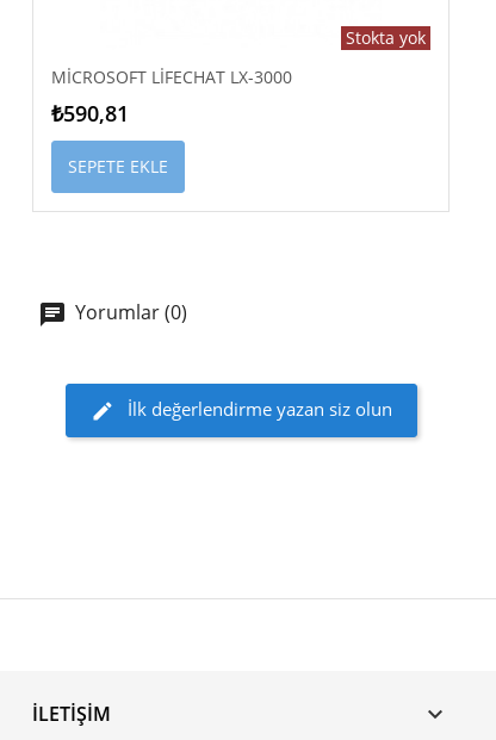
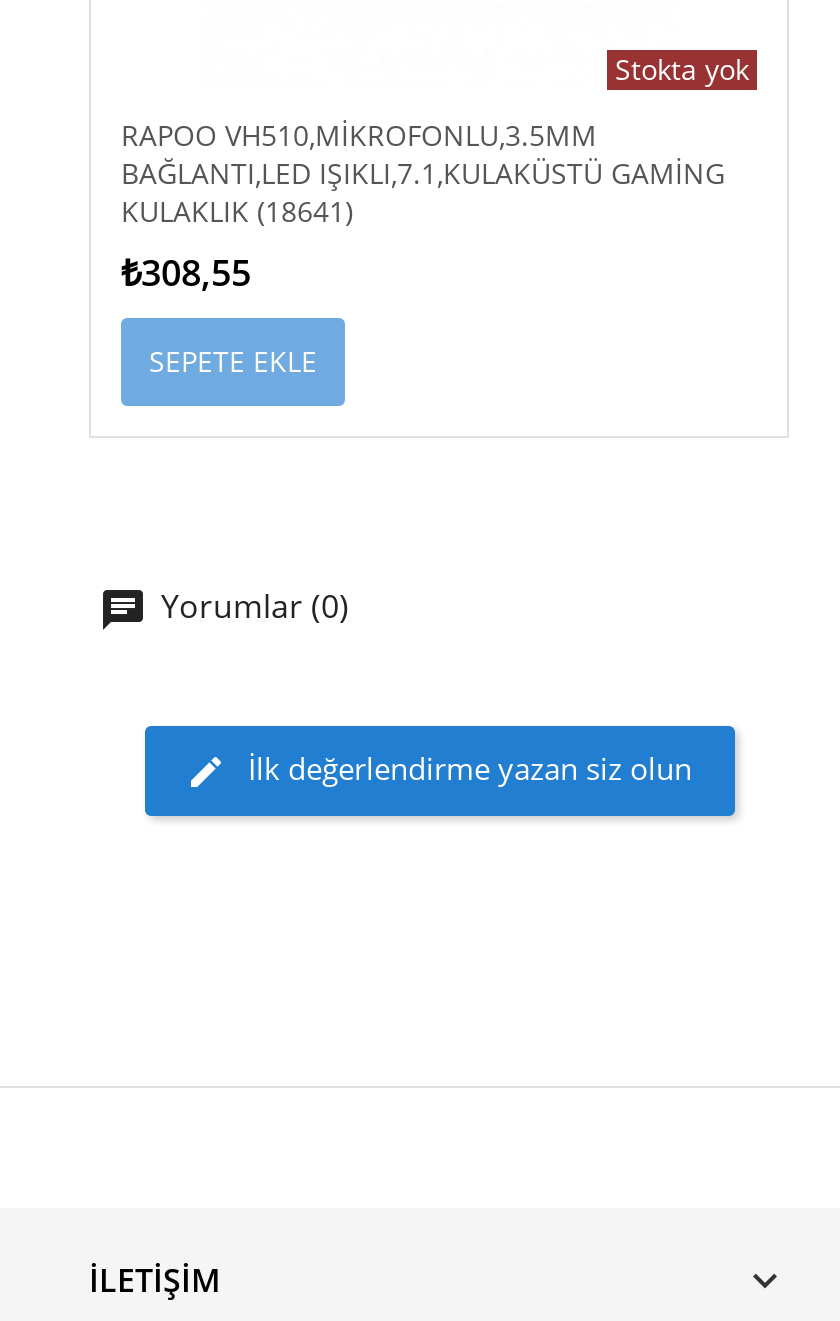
- MICROSOFT LIFECHAT LX-3000
- ₺590,81
+ RAPOO VH510,MIKROFONLU,3.5MM
+ BAĞLANTI,LED IŞIKLI,7.1,KULAKÜSTÜ GAMING
+ KULAKLIK (18641)
+ ₺308,55
